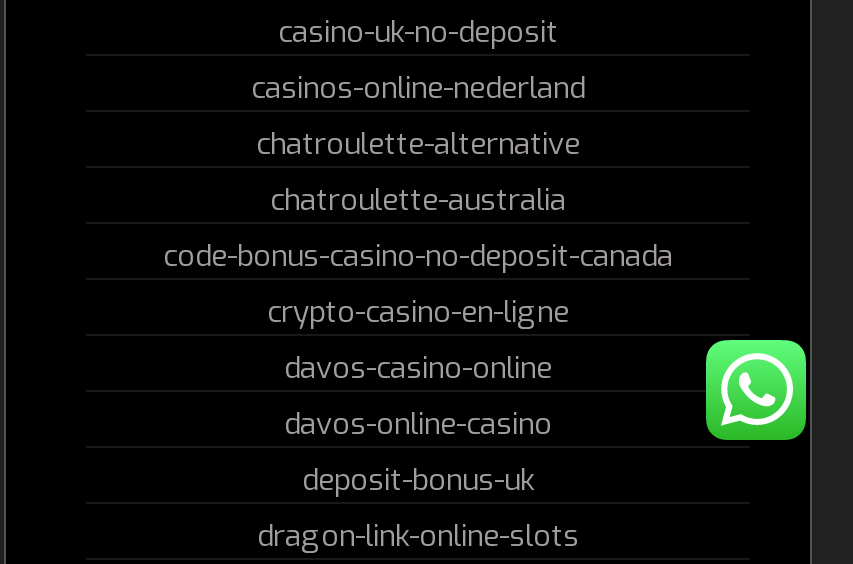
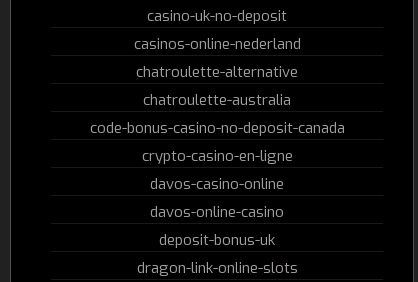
- [image]
